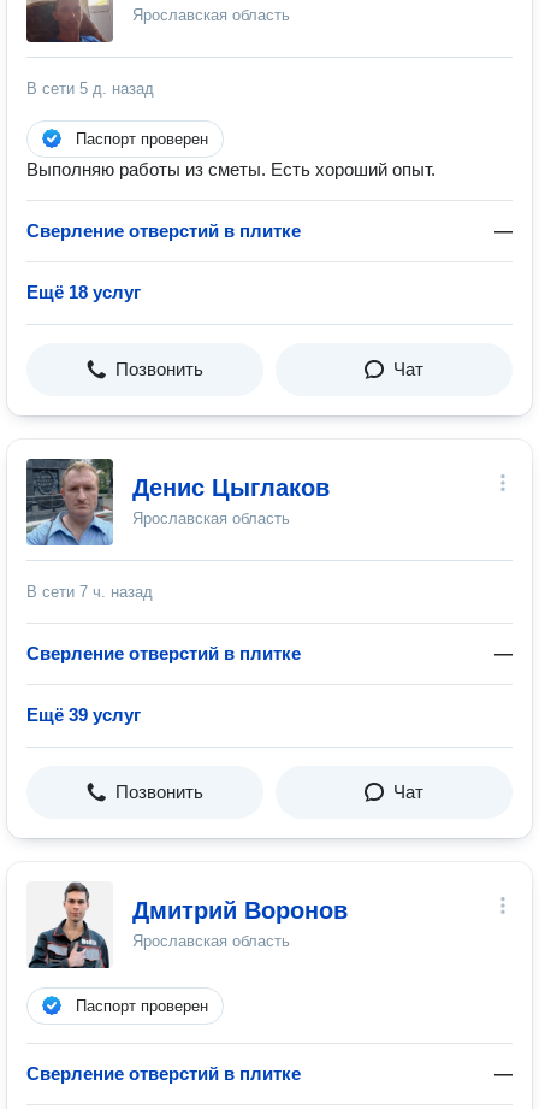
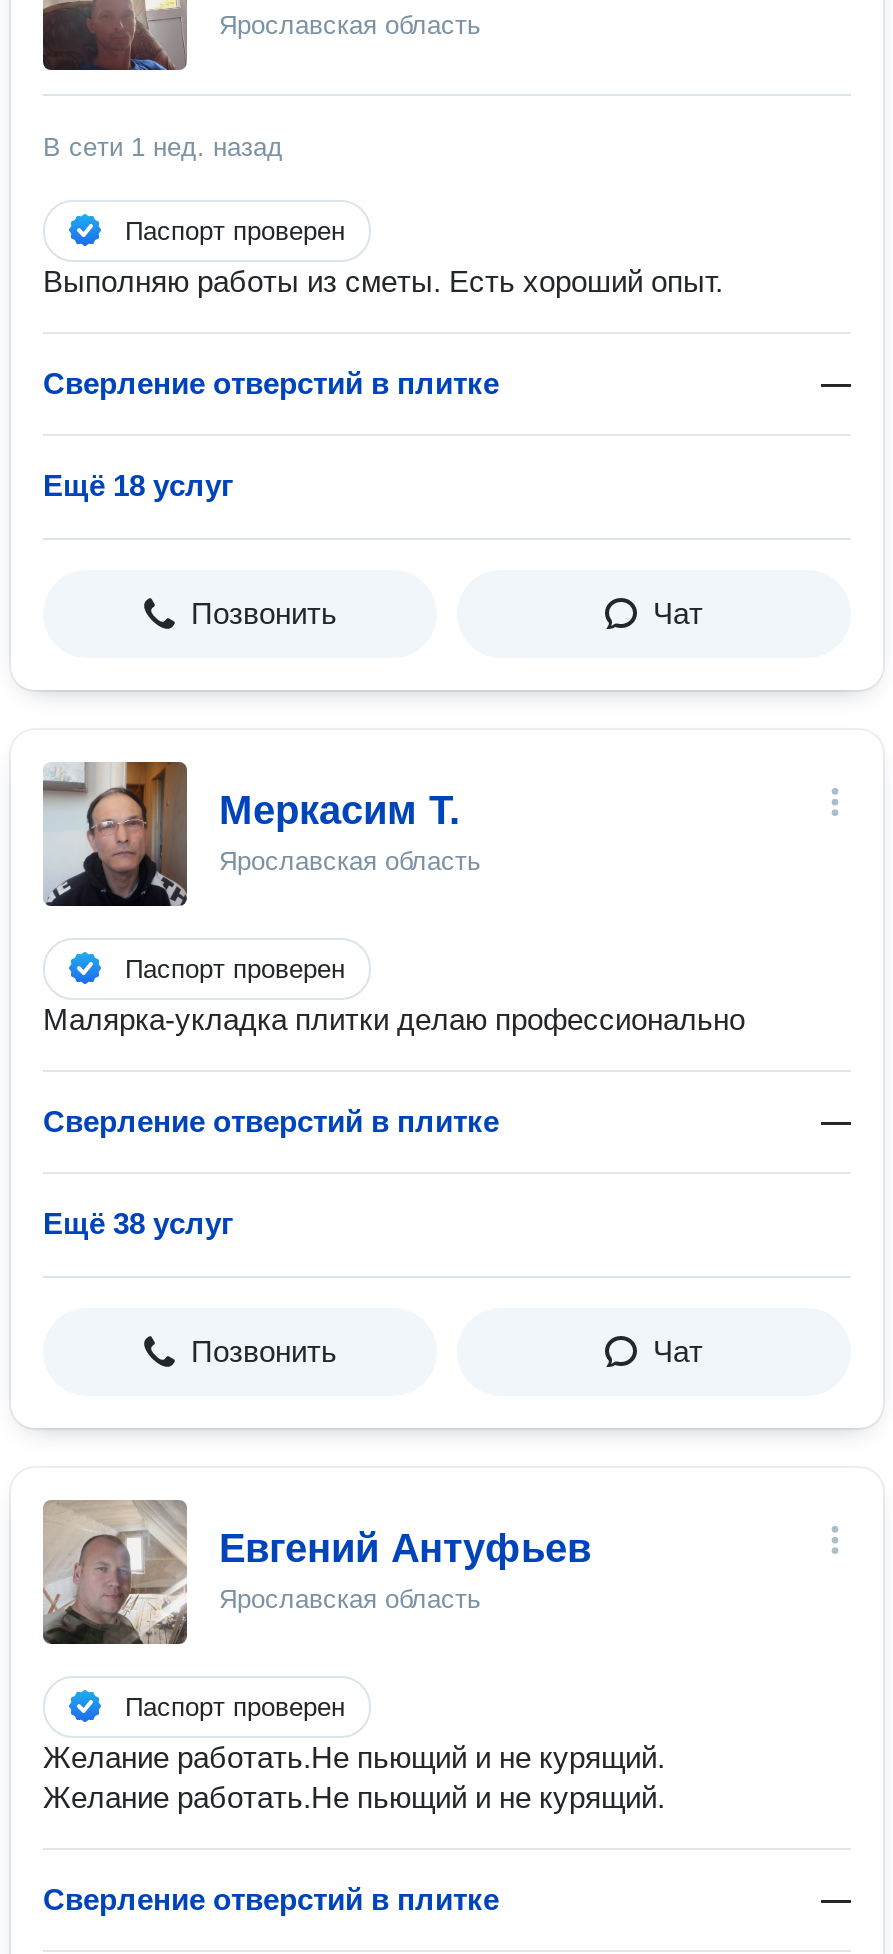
- В сети 5 д. назад
+ В сети 1 нед. назад

- [image]
- Денис Цыглаков
+ [image]
+ Меркасим Т.

- В сети 7 ч. назад
+ Паспорт проверен
+ Малярка-укладка плитки делаю профессионально

- Ещё 39 услуг
+ Ещё 38 услуг

- [image]
- Дмитрий Воронов
+ [image]
+ Евгений Антуфьев

+ Желание работать.Не пьющий и не курящий.
+ Желание работать.Не пьющий и не курящий.
